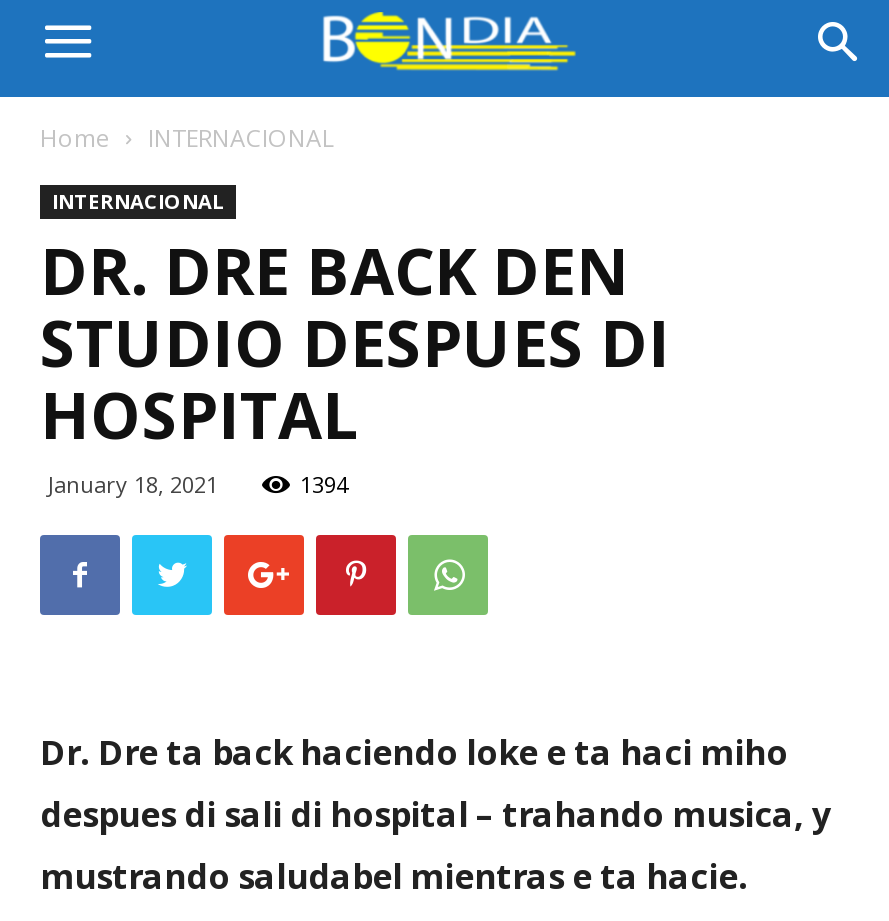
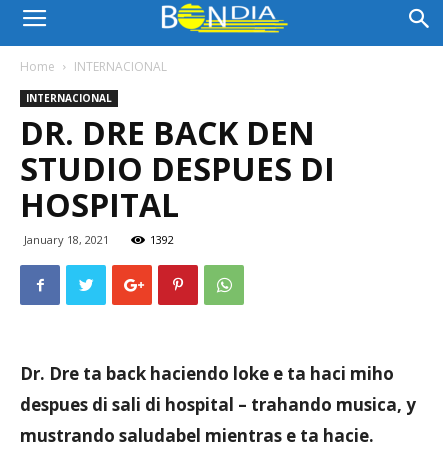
- 1394
+ 1392
